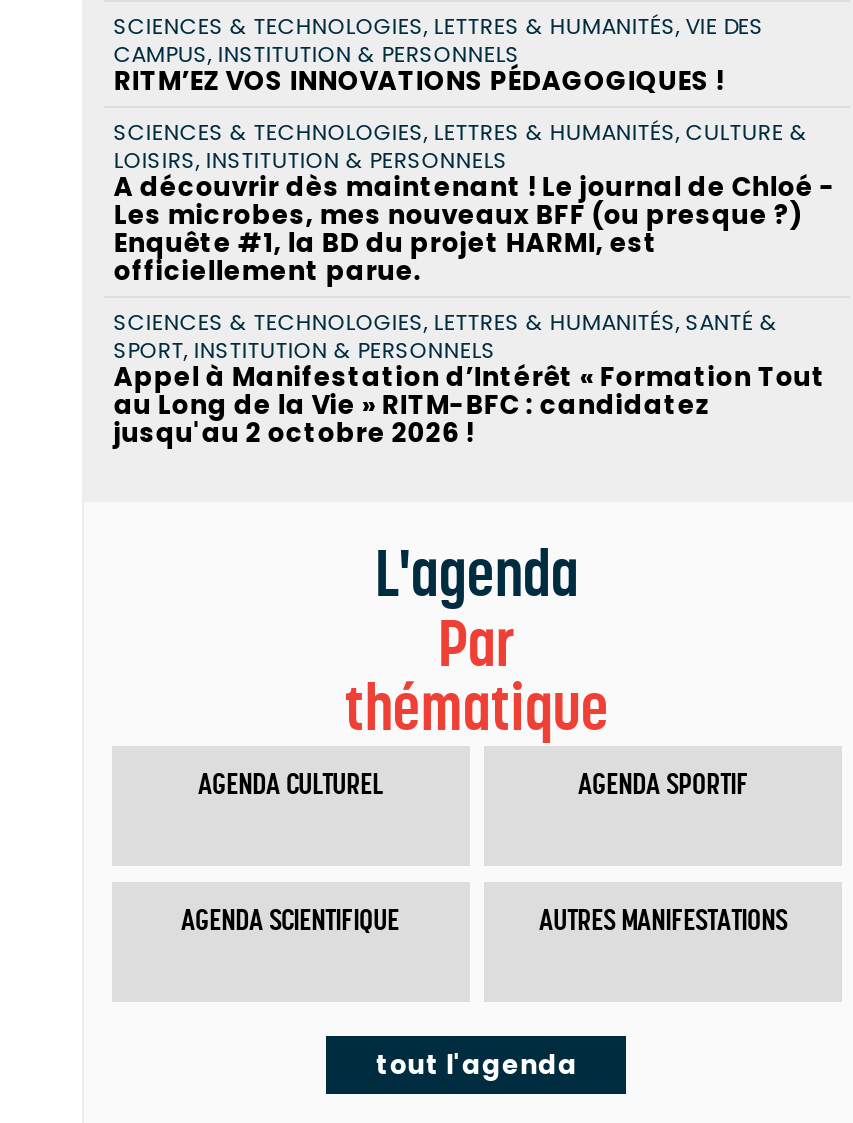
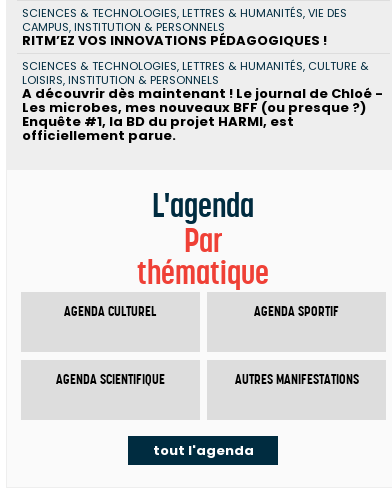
- SCIENCES & TECHNOLOGIES, LETTRES & HUMANITÉS, SANTÉ &
- SPORT, INSTITUTION & PERSONNELS
- Appel à Manifestation d’Intérêt « Formation Tout
- au Long de la Vie » RITM-BFC : candidatez
- jusqu'au 2 octobre 2026 !
